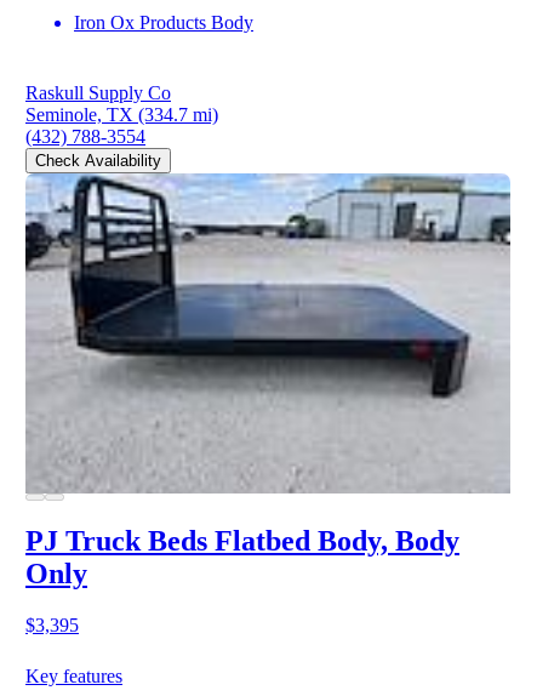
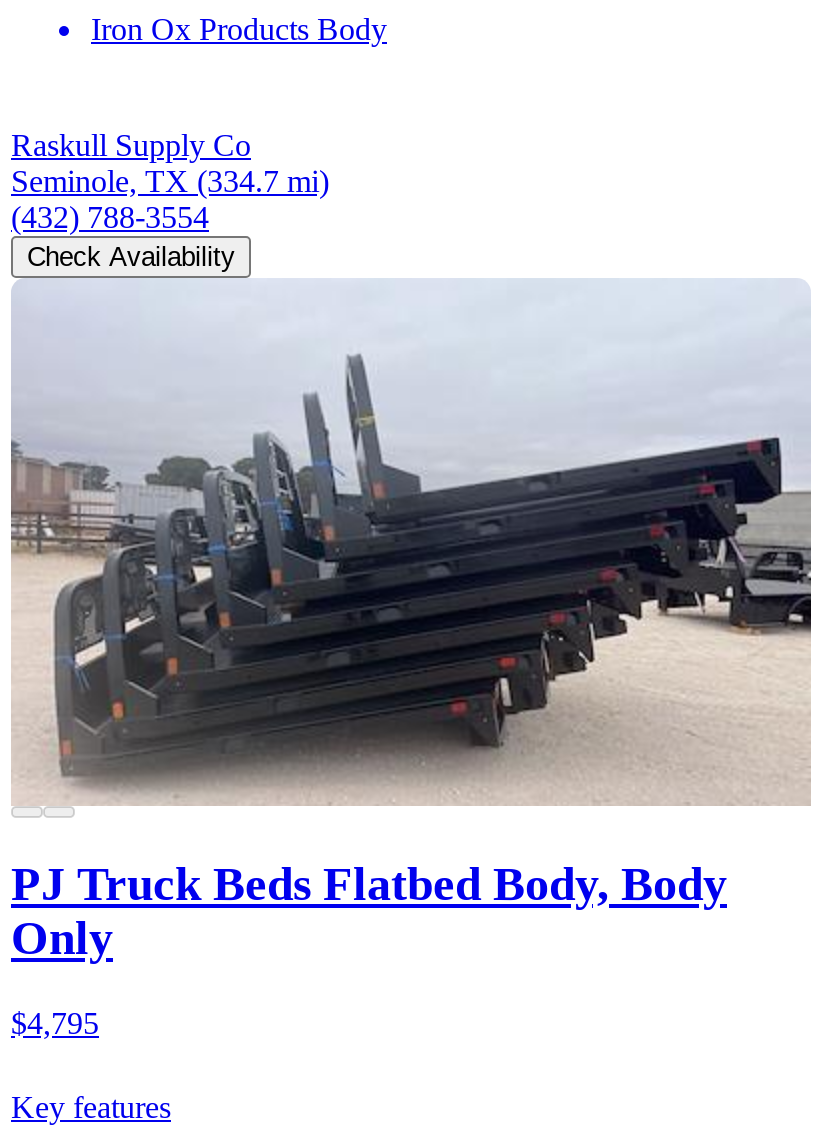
- [image]
+ [image]

- $3,395
+ $4,795
